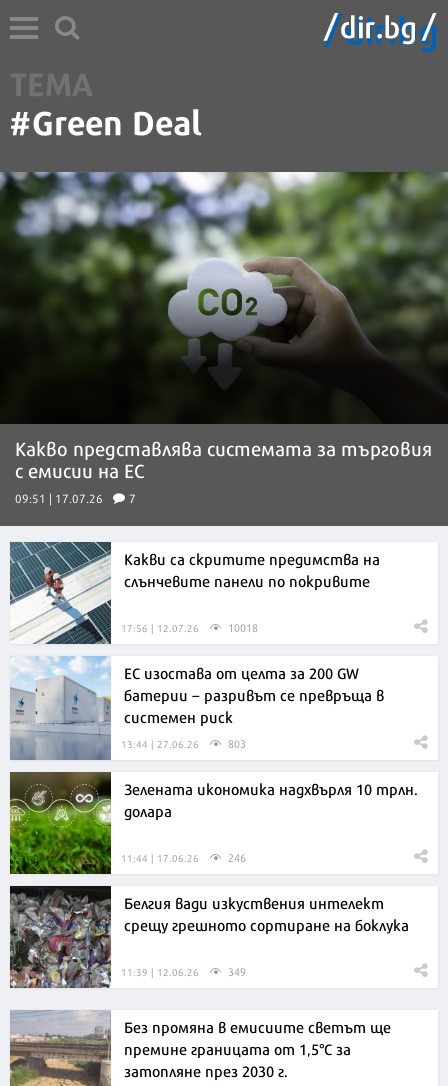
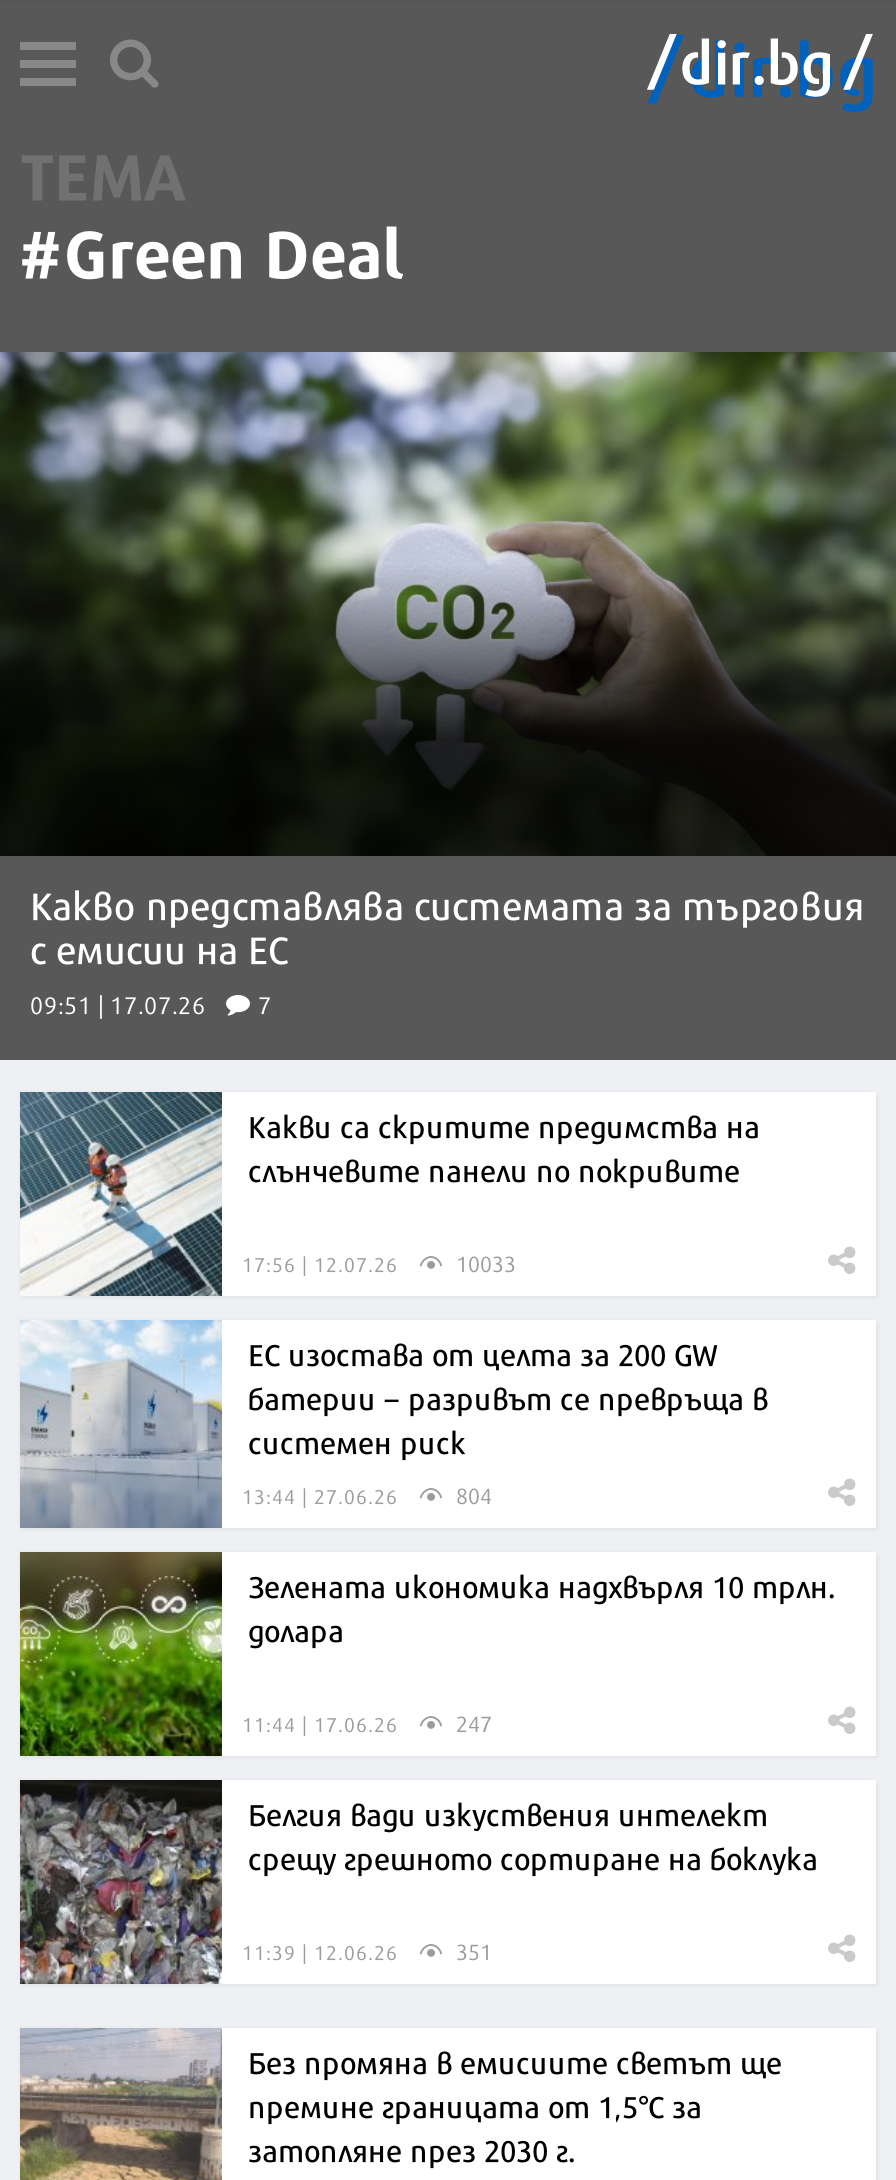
- 10018
+ 10033

- 803
+ 804

- 246
+ 247

- 349
+ 351
